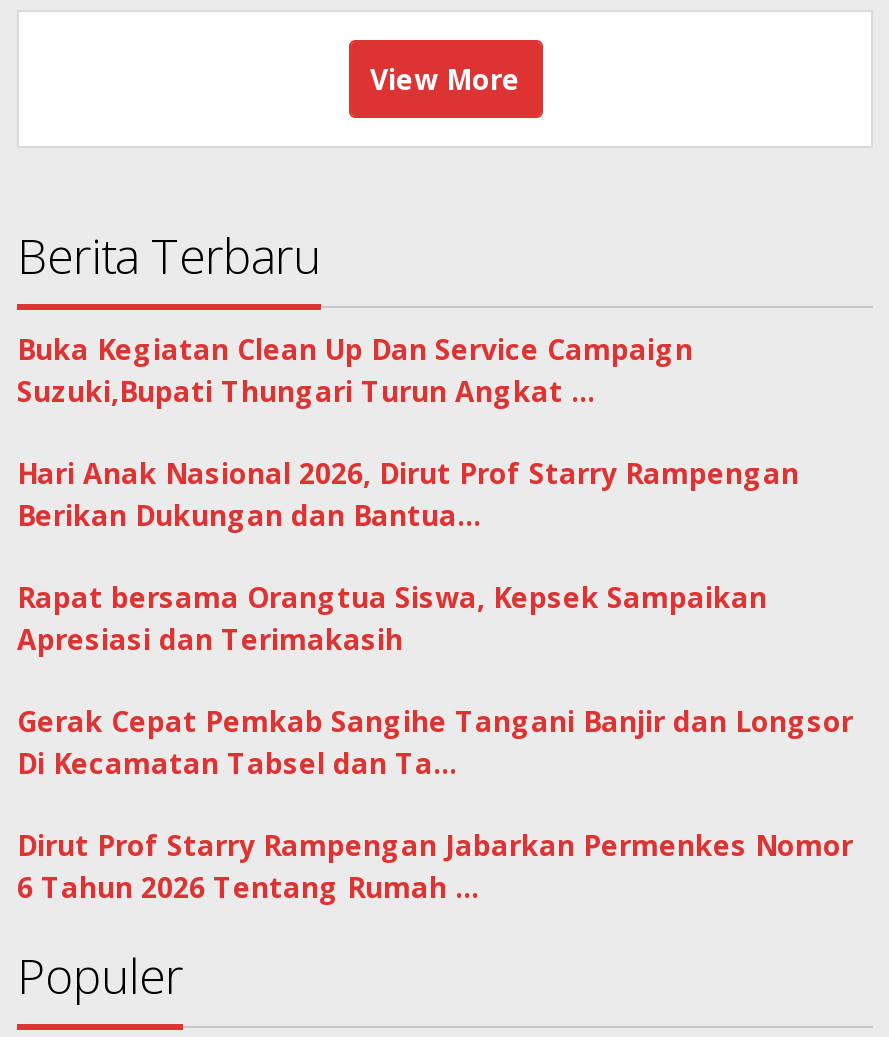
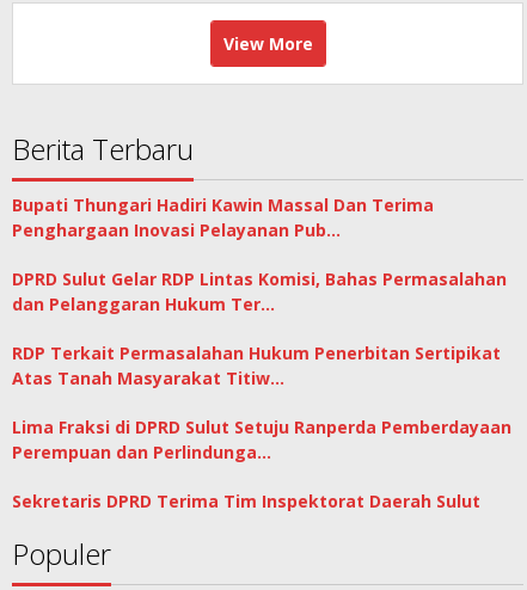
- Buka Kegiatan Clean Up Dan Service Campaign
- Suzuki,Bupati Thungari Turun Angkat …
+ Bupati Thungari Hadiri Kawin Massal Dan Terima
+ Penghargaan Inovasi Pelayanan Pub…

- Hari Anak Nasional 2026, Dirut Prof Starry Rampengan
- Berikan Dukungan dan Bantua…
+ DPRD Sulut Gelar RDP Lintas Komisi, Bahas Permasalahan
+ dan Pelanggaran Hukum Ter…

- Rapat bersama Orangtua Siswa, Kepsek Sampaikan
- Apresiasi dan Terimakasih
+ RDP Terkait Permasalahan Hukum Penerbitan Sertipikat
+ Atas Tanah Masyarakat Titiw…

- Gerak Cepat Pemkab Sangihe Tangani Banjir dan Longsor
- Di Kecamatan Tabsel dan Ta…
+ Lima Fraksi di DPRD Sulut Setuju Ranperda Pemberdayaan
+ Perempuan dan Perlindunga…

- Dirut Prof Starry Rampengan Jabarkan Permenkes Nomor
- 6 Tahun 2026 Tentang Rumah …
+ Sekretaris DPRD Terima Tim Inspektorat Daerah Sulut
